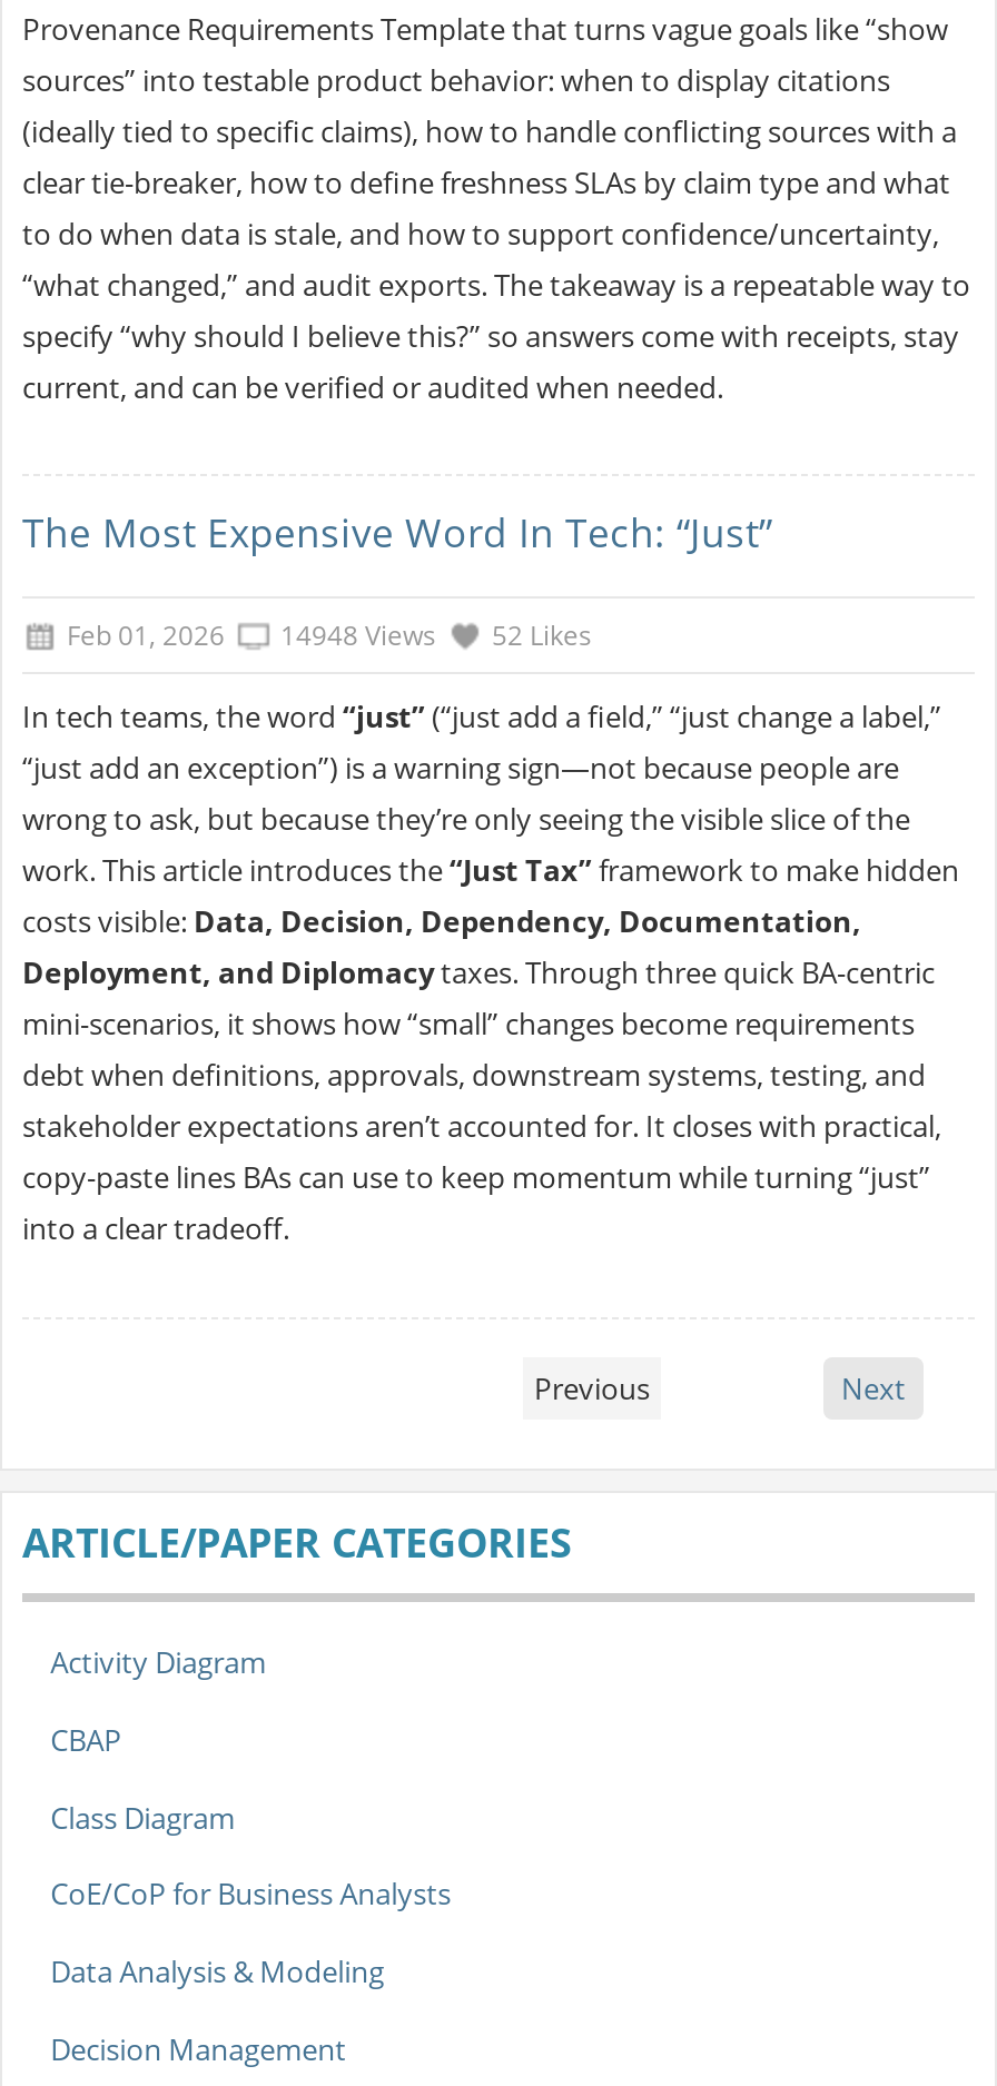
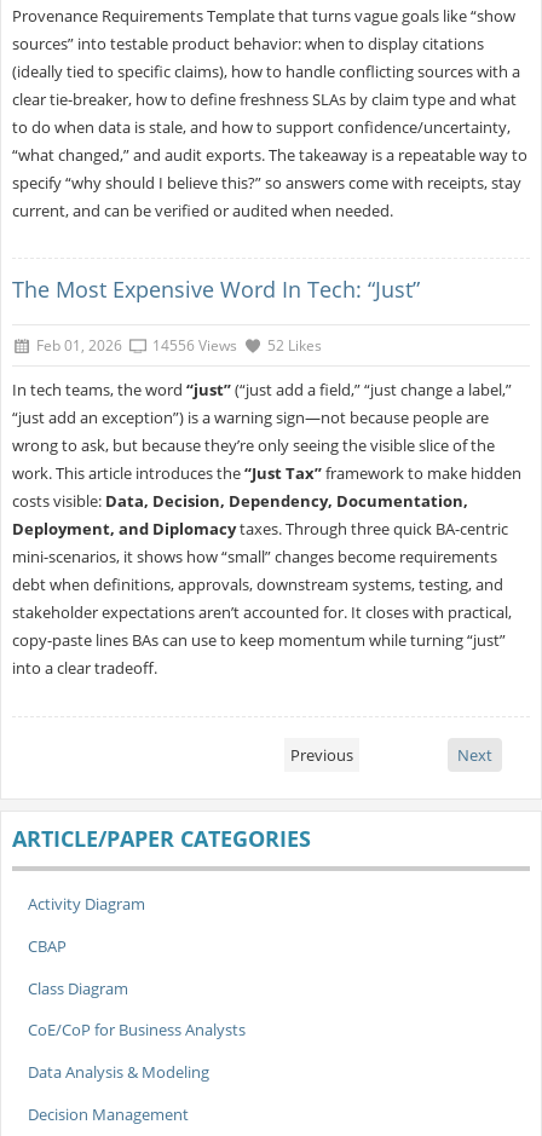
- Feb 01, 2026 14948 Views 52 Likes
+ Feb 01, 2026 14556 Views 52 Likes
